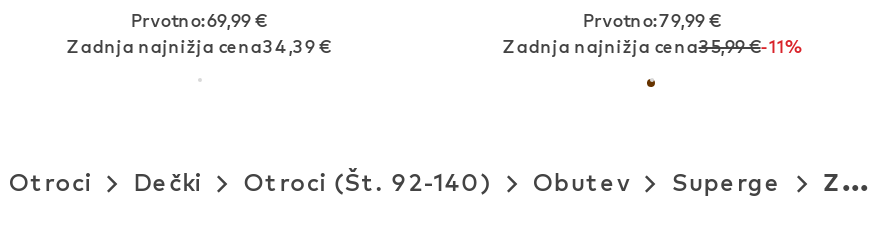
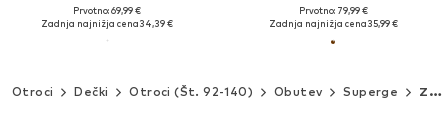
- Zadnja najnižja cena35,99 €-11%
+ Zadnja najnižja cena35,99 €
